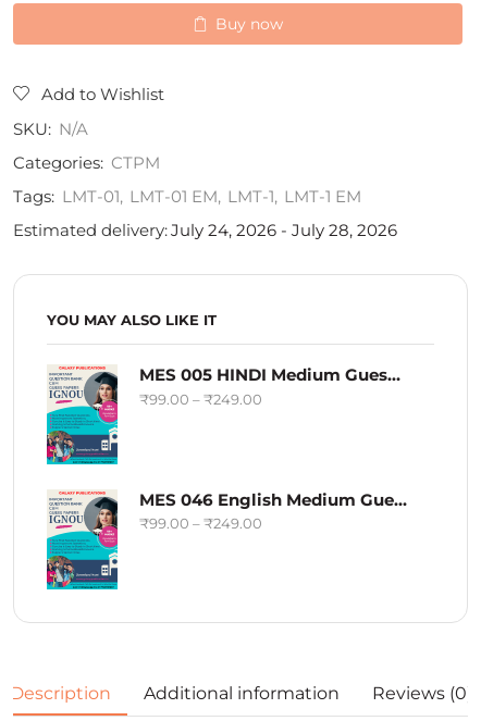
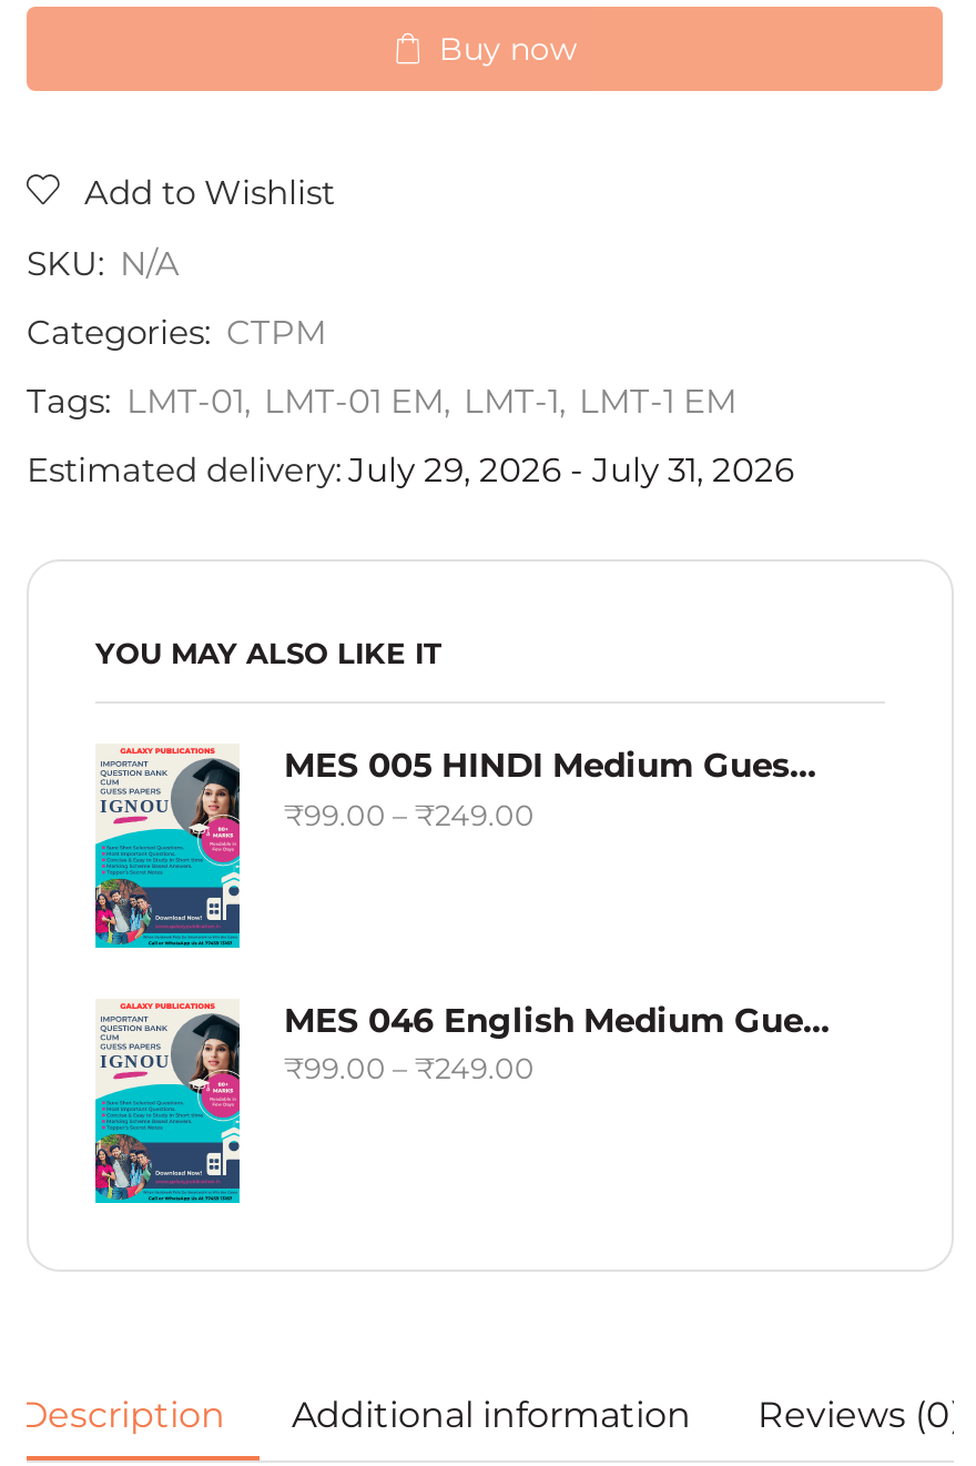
- Estimated delivery: July 24, 2026 - July 28, 2026
+ Estimated delivery: July 29, 2026 - July 31, 2026
